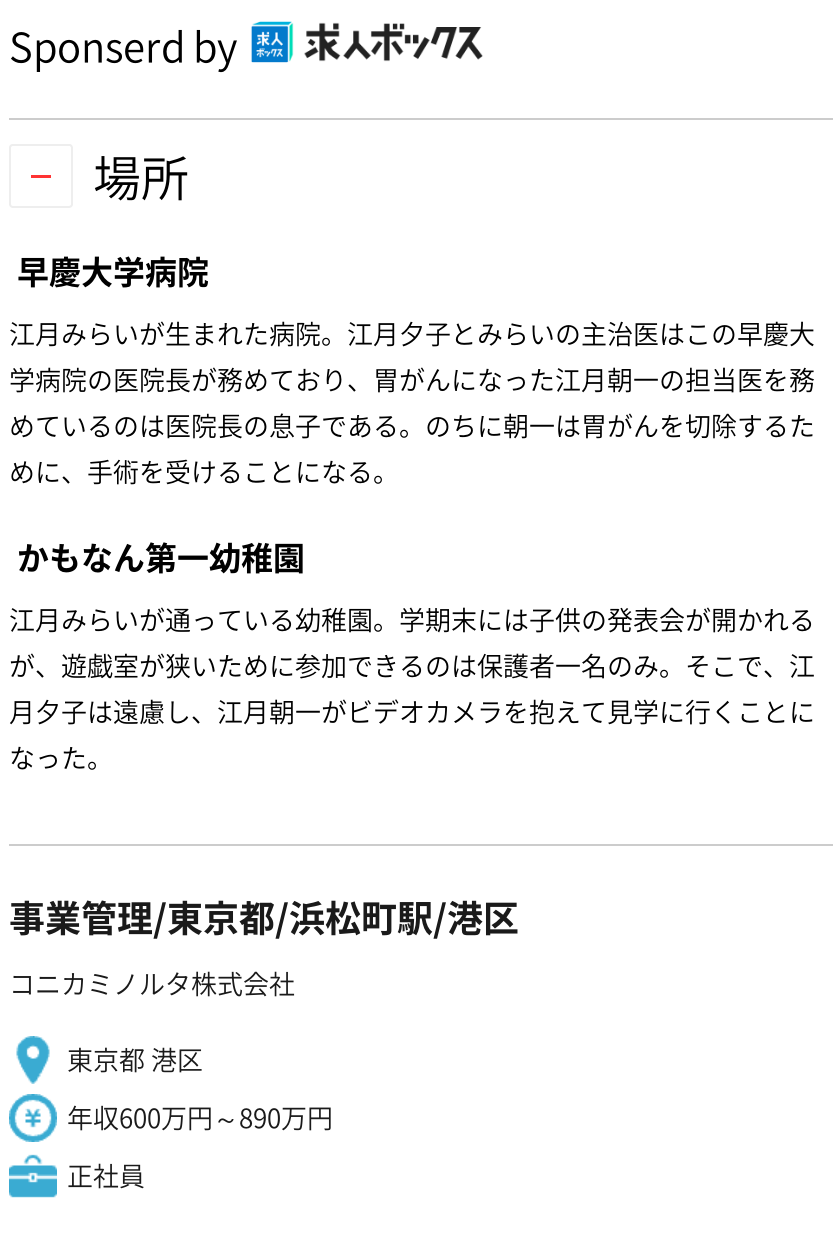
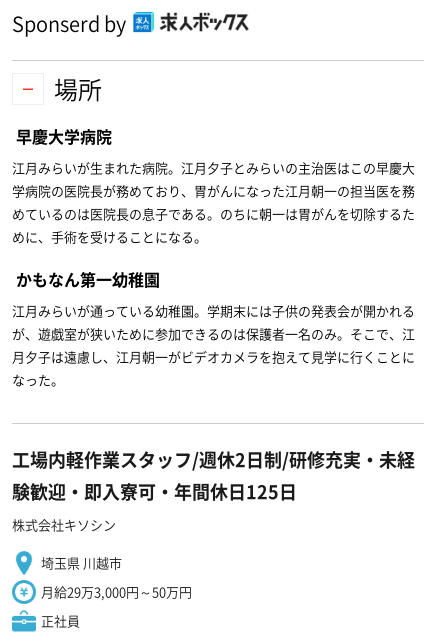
- 事業管理/東京都/浜松町駅/港区
- コニカミノルタ株式会社
+ 工場内軽作業スタッフ/週休2日制/研修充実・未経
+ 験歓迎・即入寮可・年間休日125日
+ 株式会社キソシン

- 東京都 港区
+ 埼玉県 川越市

- 年収600万円～890万円
+ 月給29万3,000円～50万円
